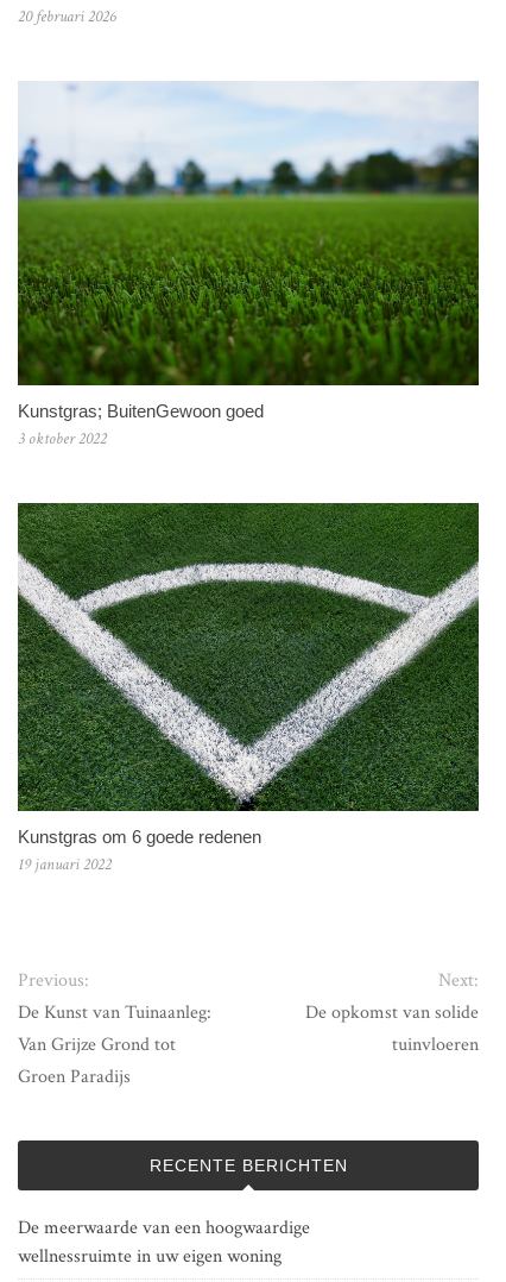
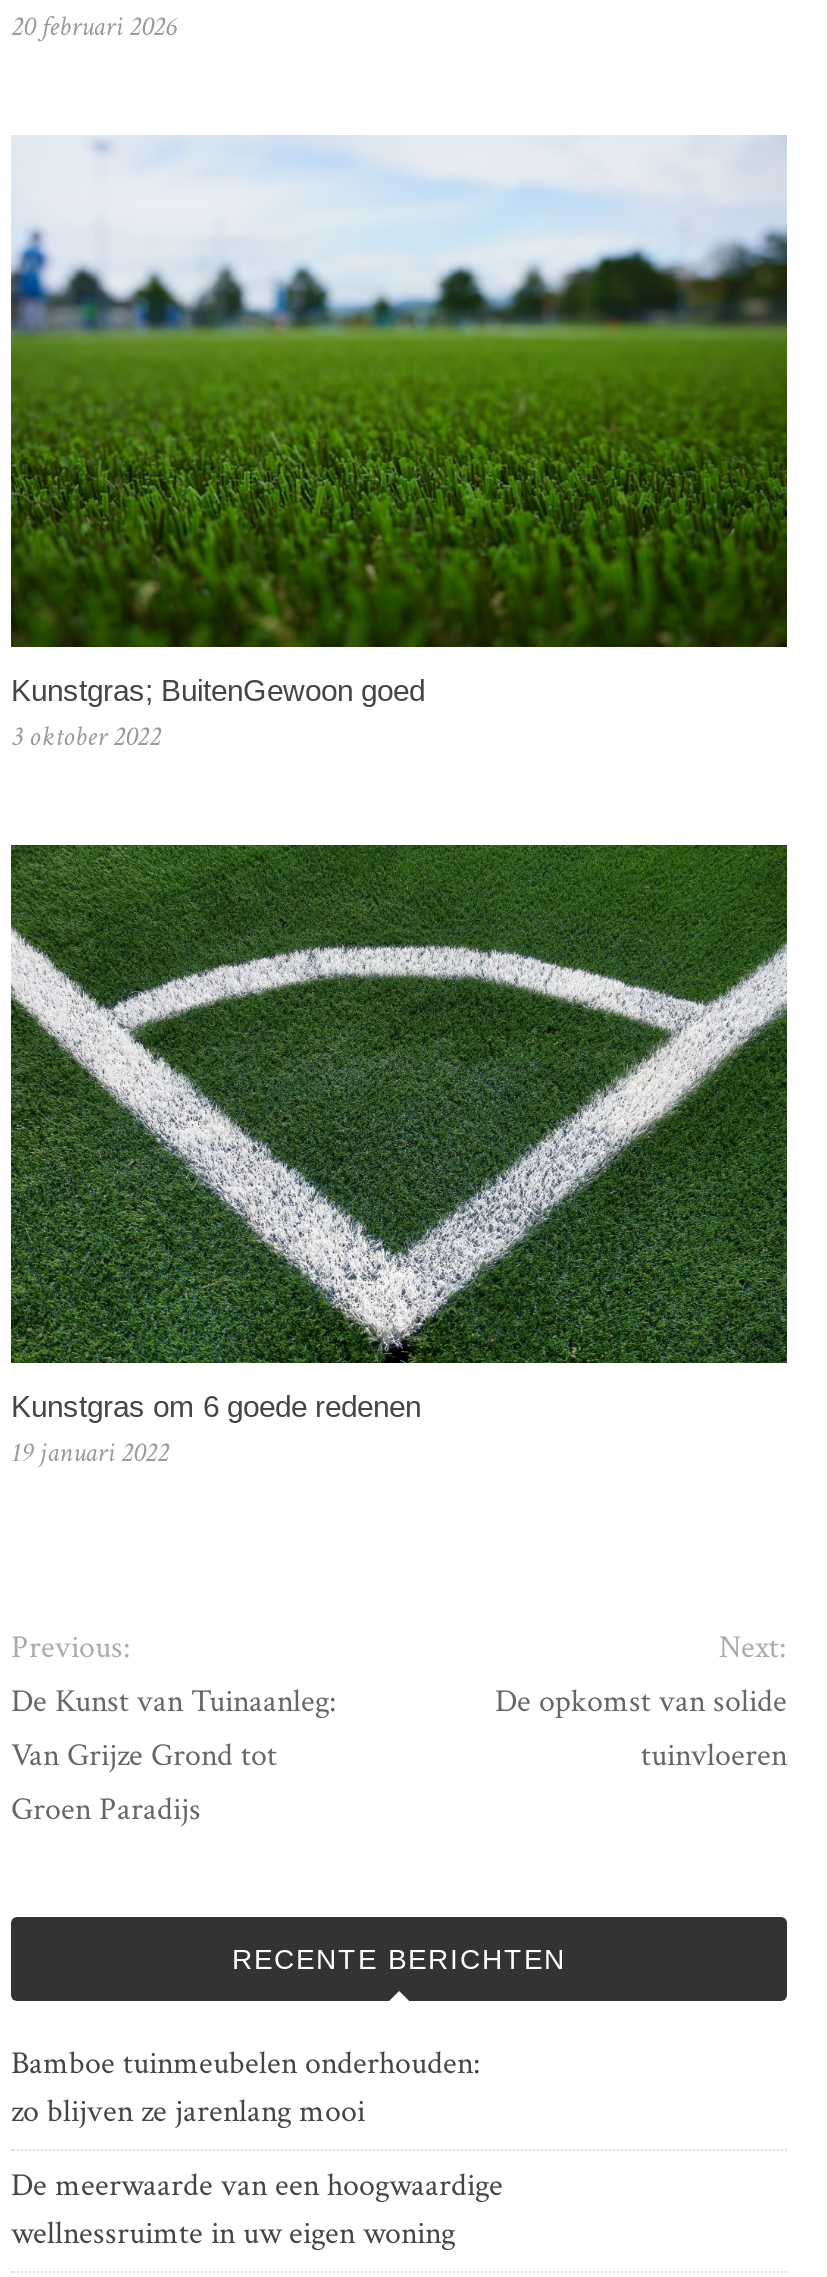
+ Bamboe tuinmeubelen onderhouden:
+ zo blijven ze jarenlang mooi
